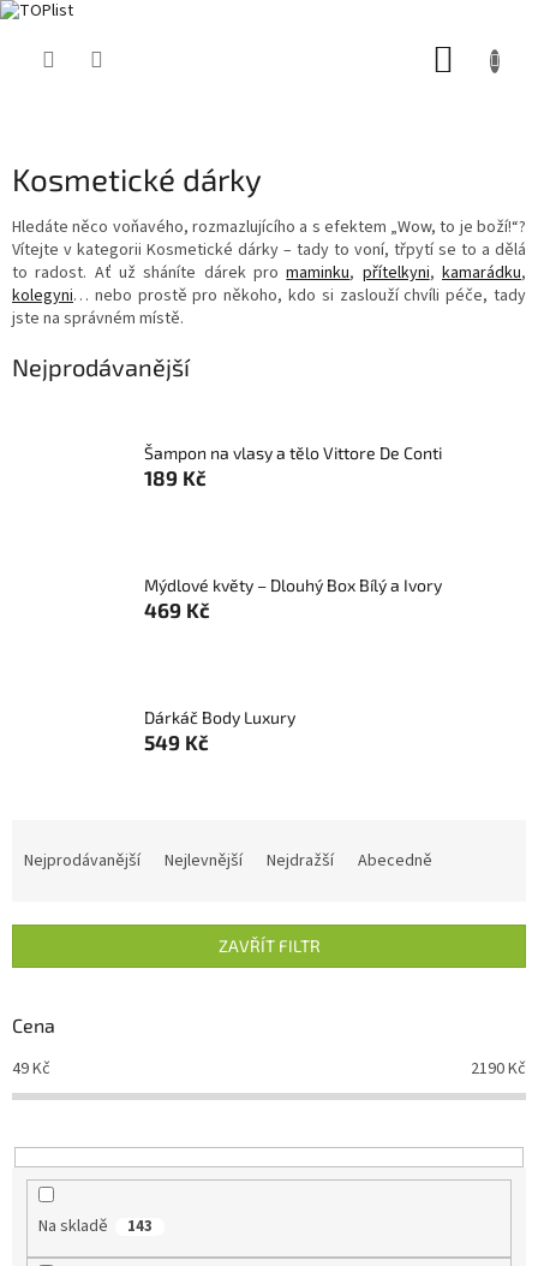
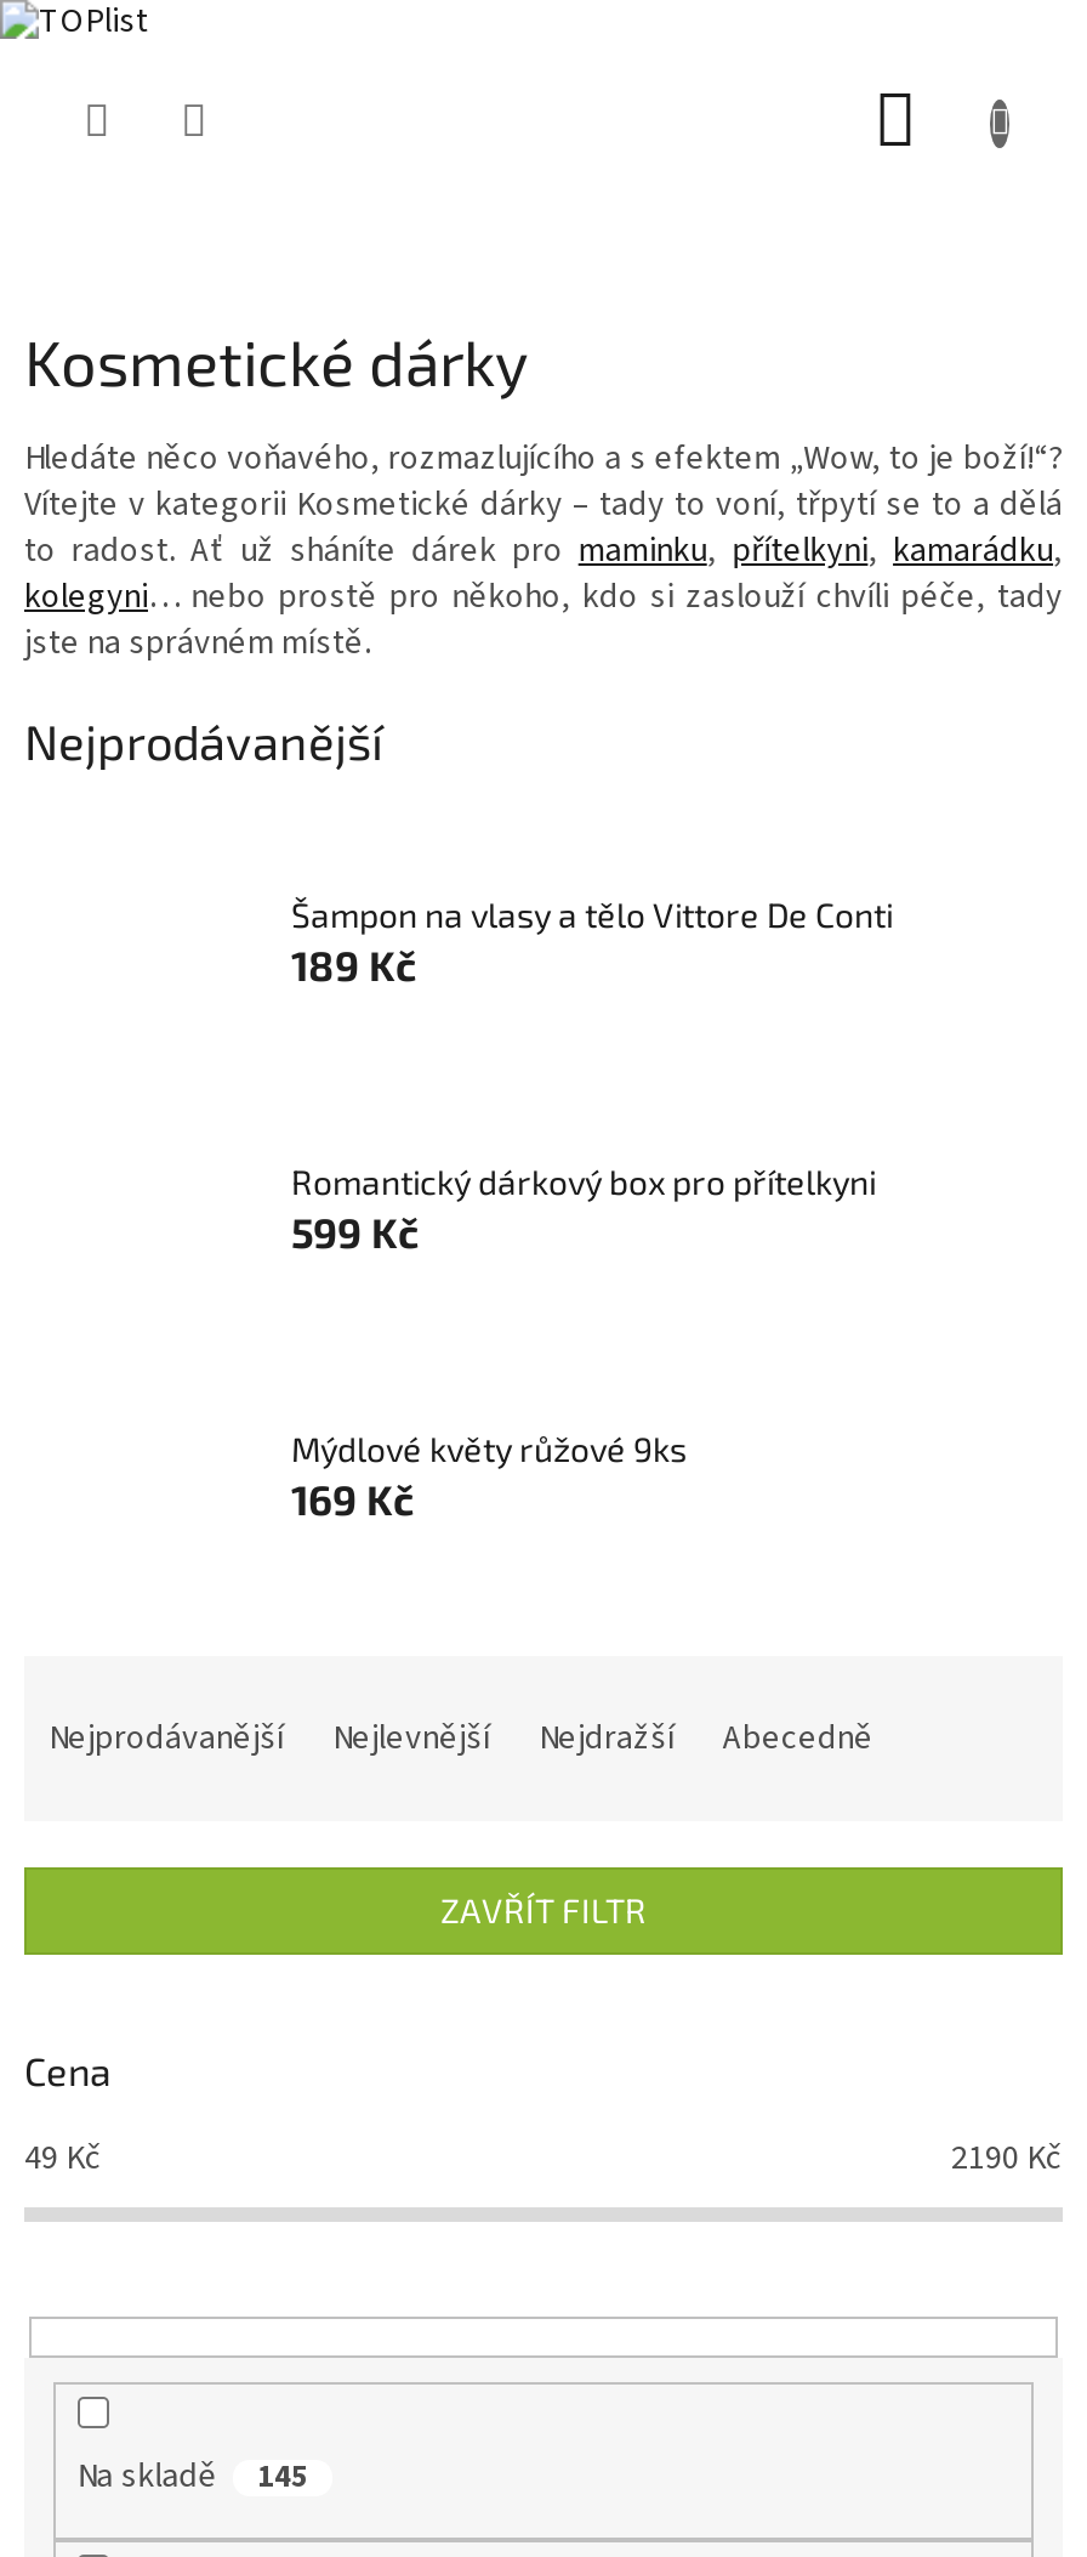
- Mýdlové květy – Dlouhý Box Bílý a Ivory
- 469 Kč
+ Romantický dárkový box pro přítelkyni
+ 599 Kč

- Dárkáč Body Luxury
- 549 Kč
+ Mýdlové květy růžové 9ks
+ 169 Kč

- Na skladě 143
+ Na skladě 145
